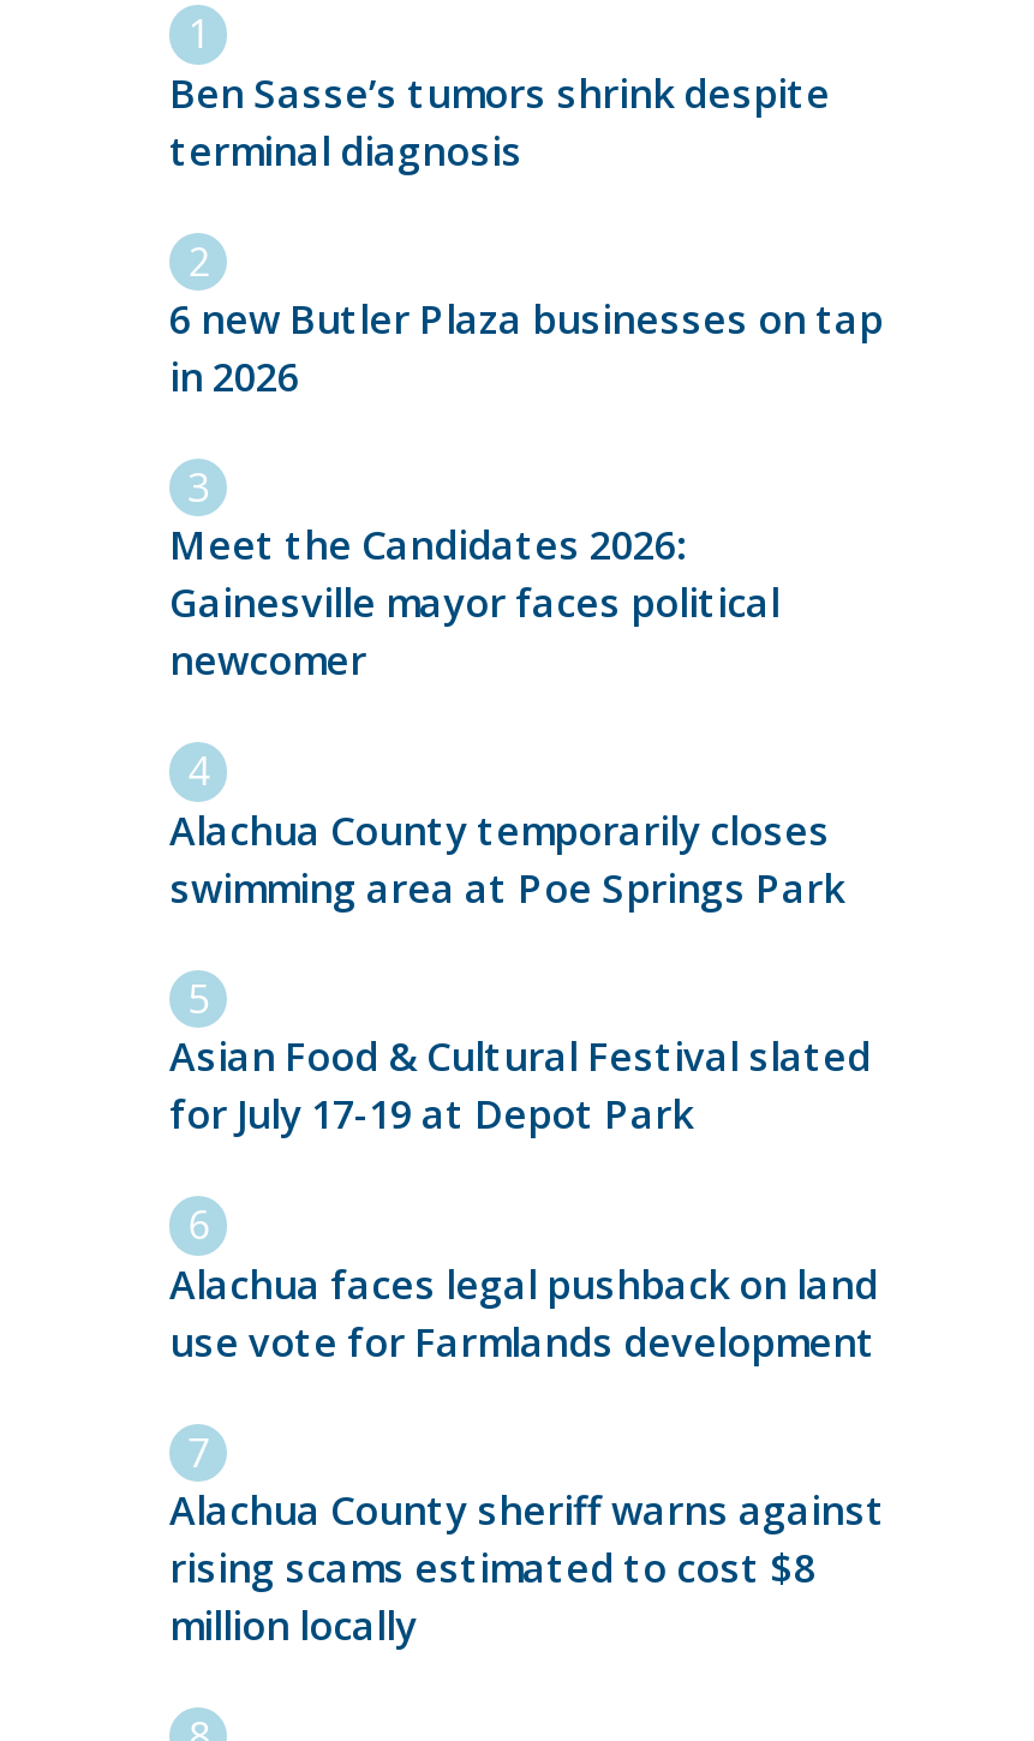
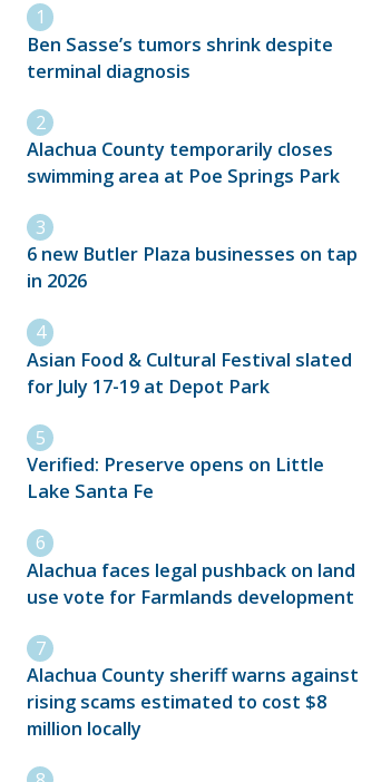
moved down: 6 new Butler Plaza businesses on tap | in 2026

- Meet the Candidates 2026:
- Gainesville mayor faces political
- newcomer

moved up: Alachua County temporarily closes | swimming area at Poe Springs Park

moved up: Asian Food & Cultural Festival slated | for July 17-19 at Depot Park

+ Verified: Preserve opens on Little
+ Lake Santa Fe
